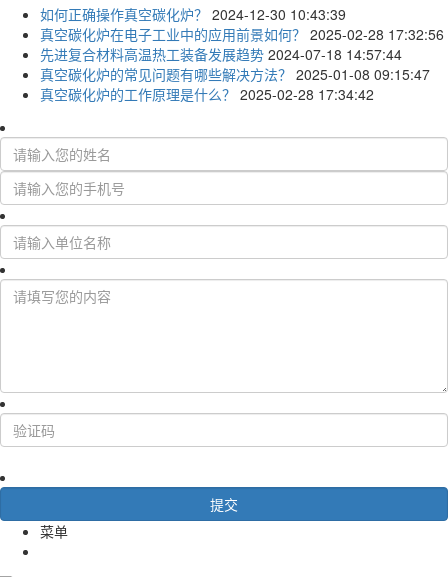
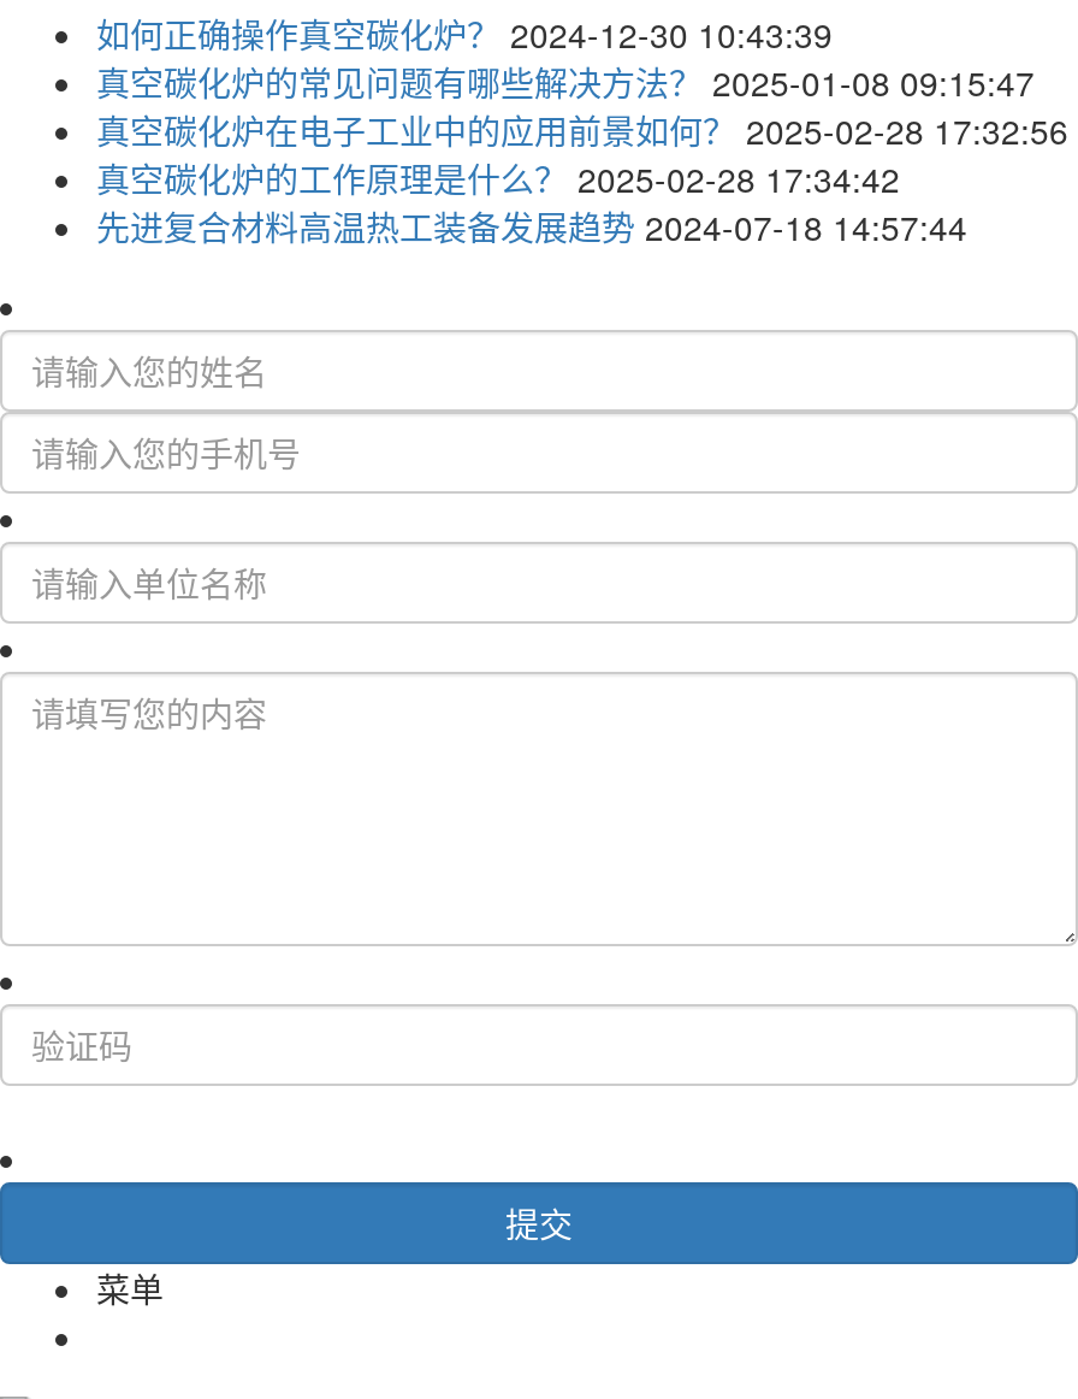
moved down: 真空碳化炉在电子工业中的应用前景如何？ 2025-02-28 17:32:56

moved down: 先进复合材料高温热工装备发展趋势 2024-07-18 14:57:44

moved up: 真空碳化炉的常见问题有哪些解决方法？ 2025-01-08 09:15:47

moved up: 真空碳化炉的工作原理是什么？ 2025-02-28 17:34:42
